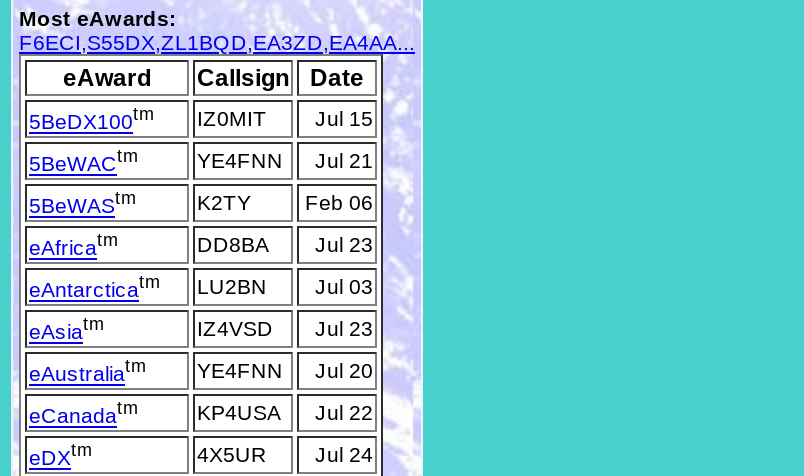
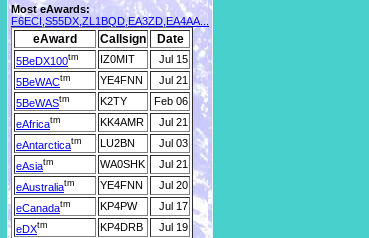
- DD8BA
- Jul 23
+ KK4AMR
+ Jul 21

- IZ4VSD
- Jul 23
+ WA0SHK
+ Jul 21

- KP4USA
- Jul 22
+ KP4PW
+ Jul 17

- 4X5UR
- Jul 24
+ KP4DRB
+ Jul 19
